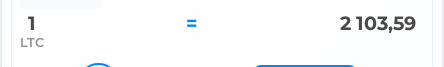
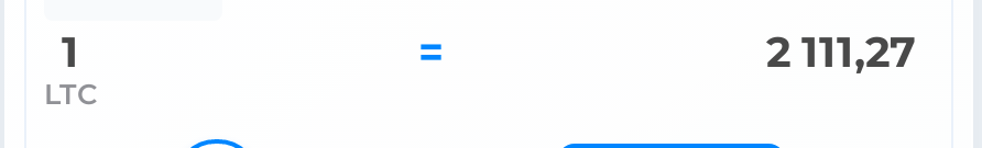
- 2 103,59
+ 2 111,27
